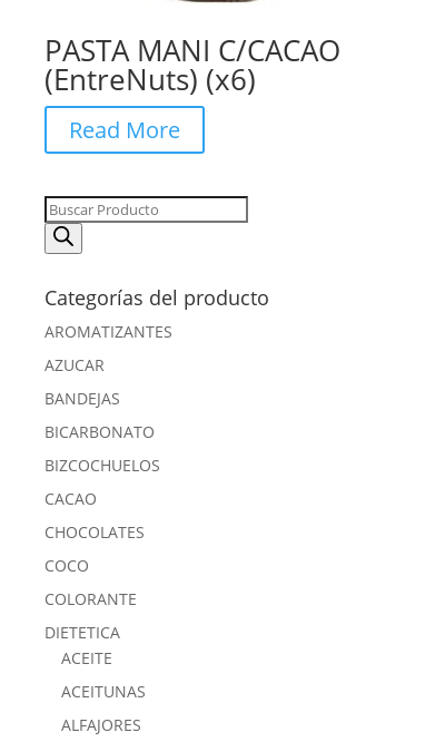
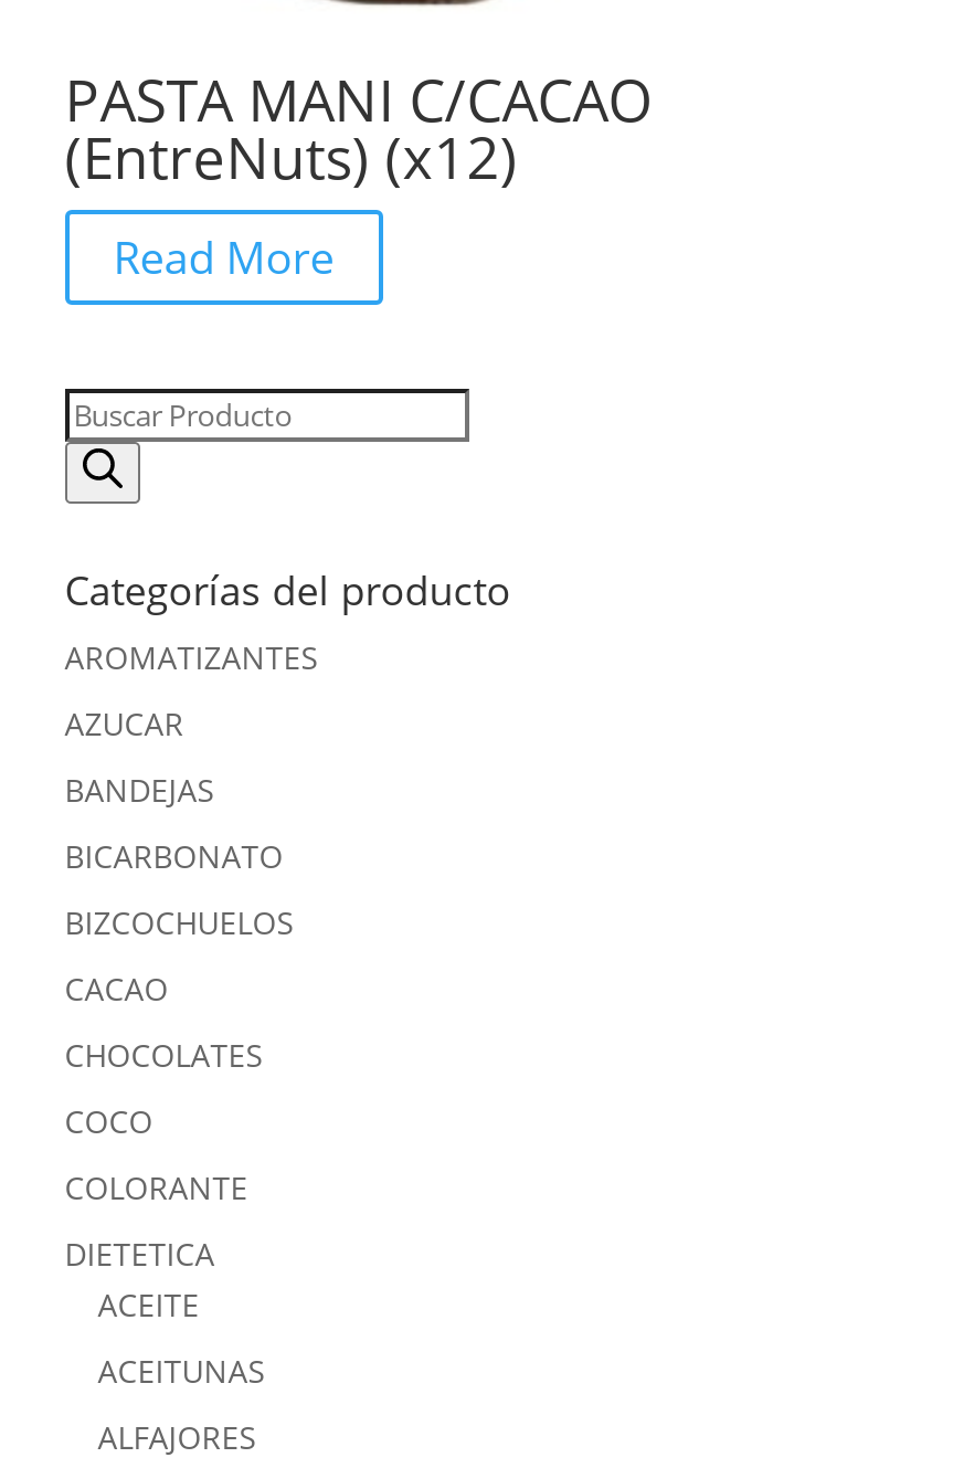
- (EntreNuts) (x6)
+ (EntreNuts) (x12)
